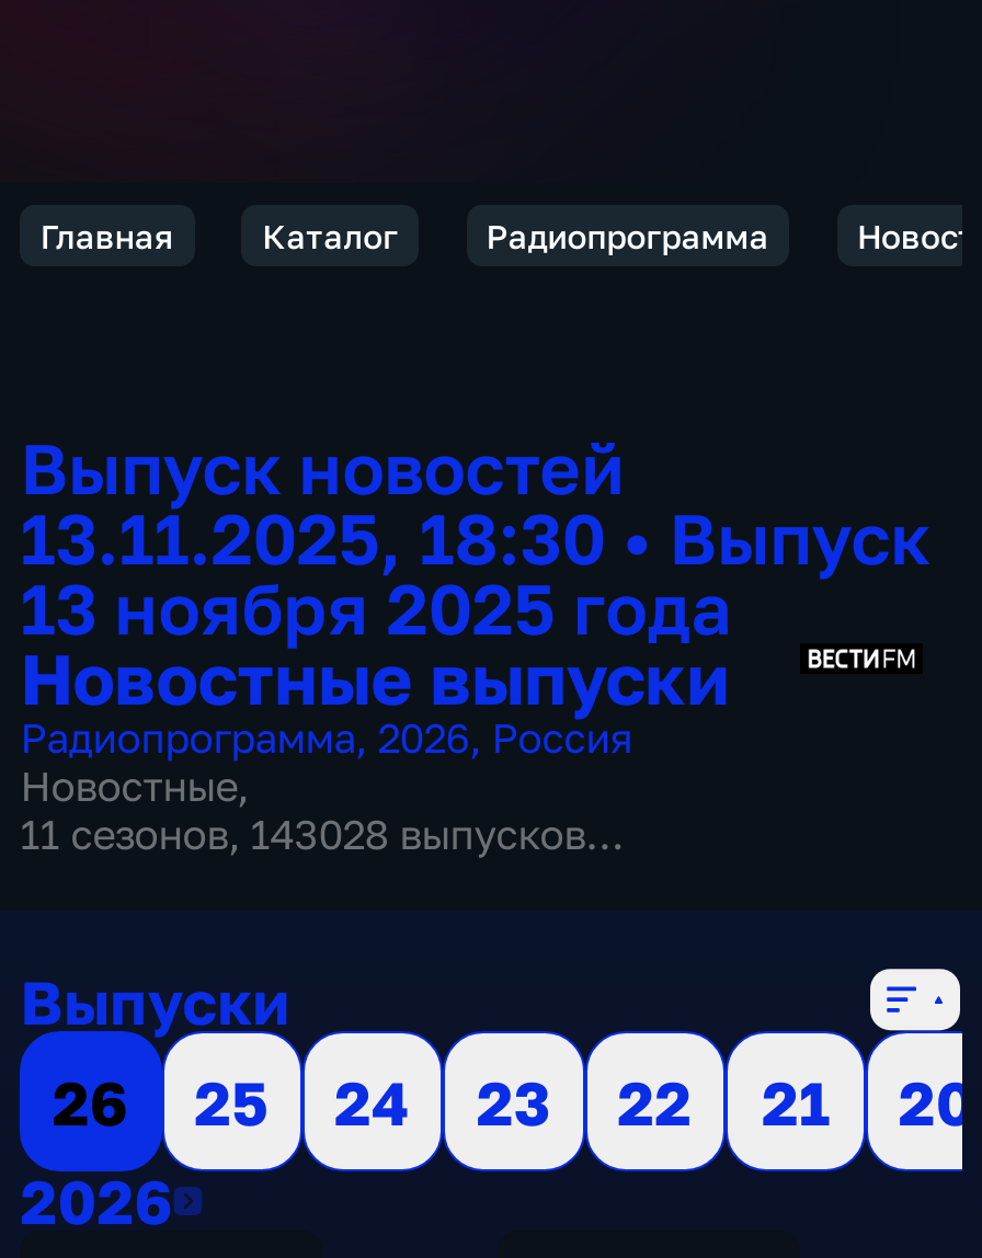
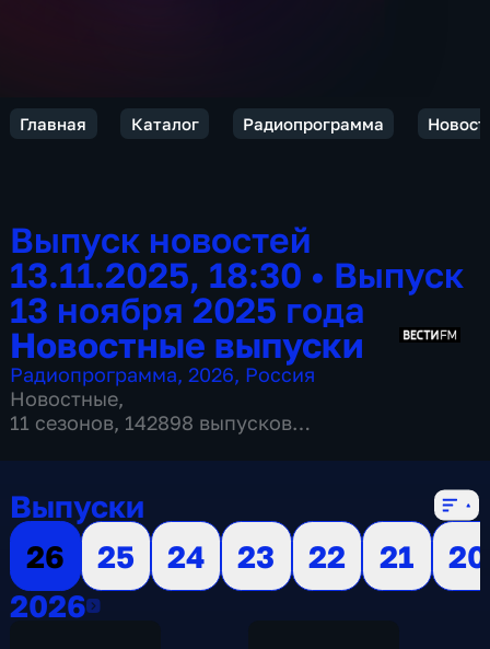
- 11 сезонов, 143028 выпусков
+ 11 сезонов, 142898 выпусков
